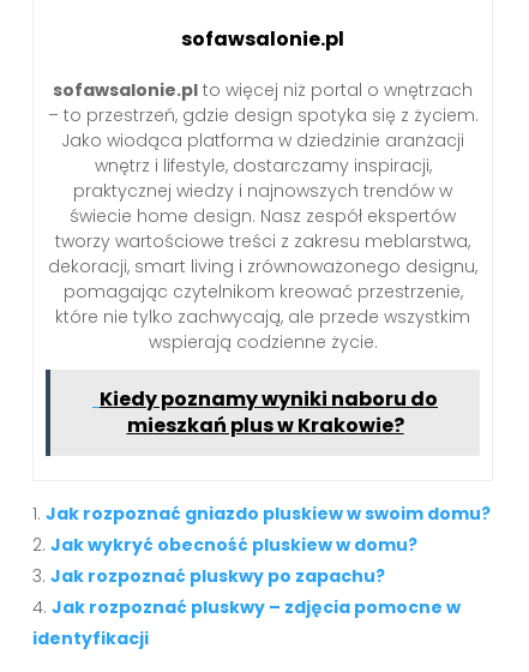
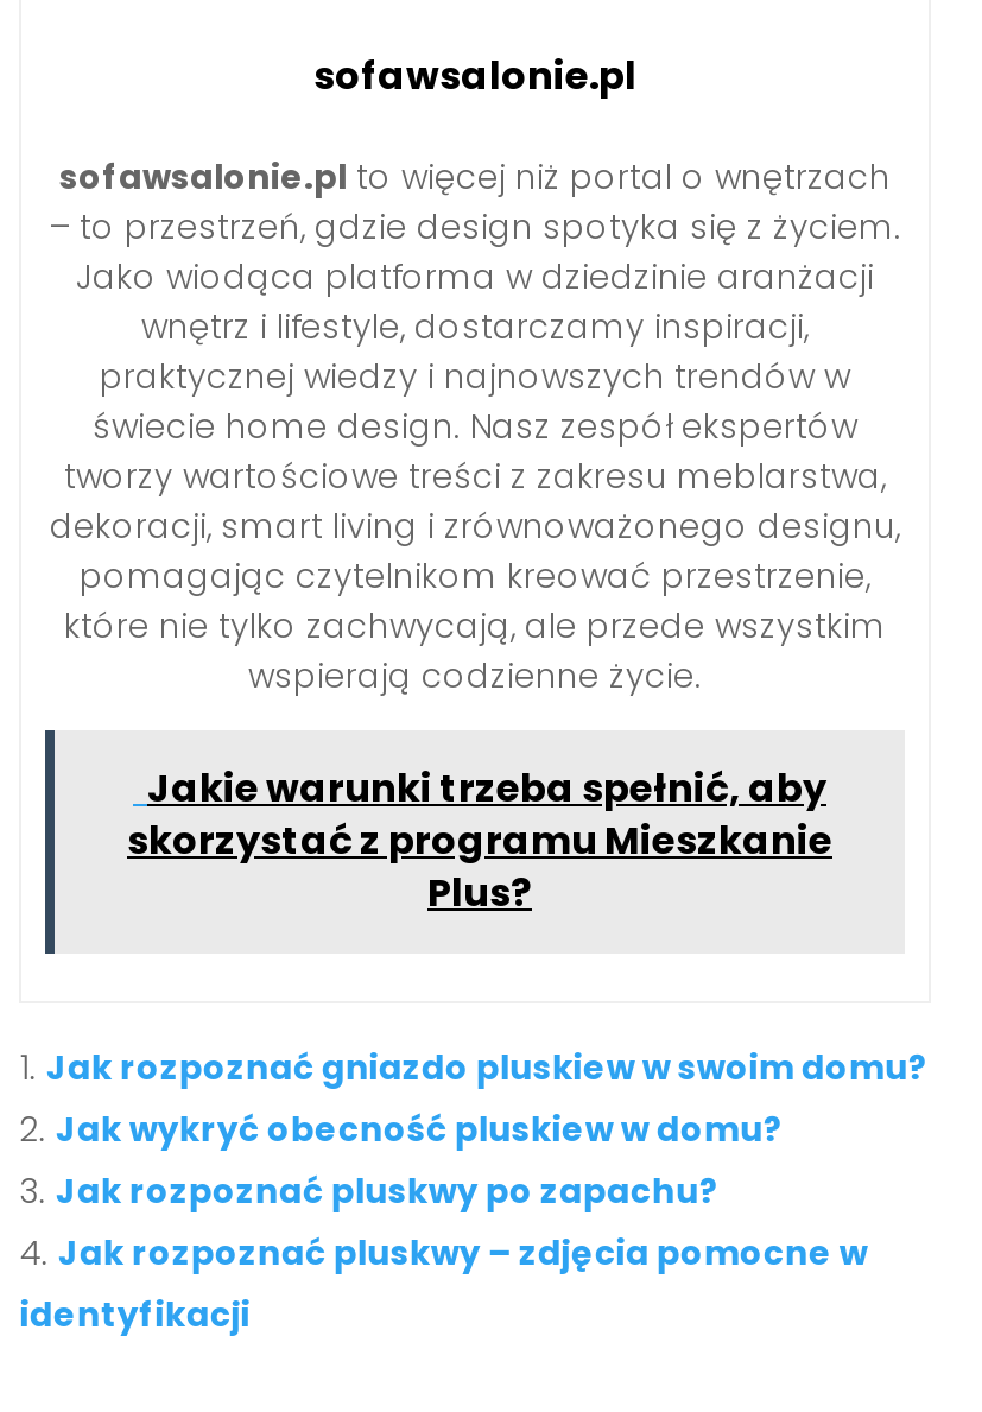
- Kiedy poznamy wyniki naboru do
- mieszkań plus w Krakowie?
+ Jakie warunki trzeba spełnić, aby
+ skorzystać z programu Mieszkanie
+ Plus?
